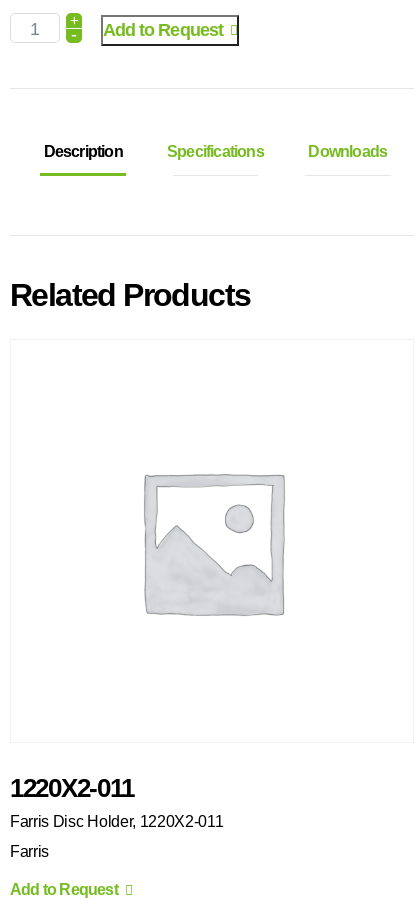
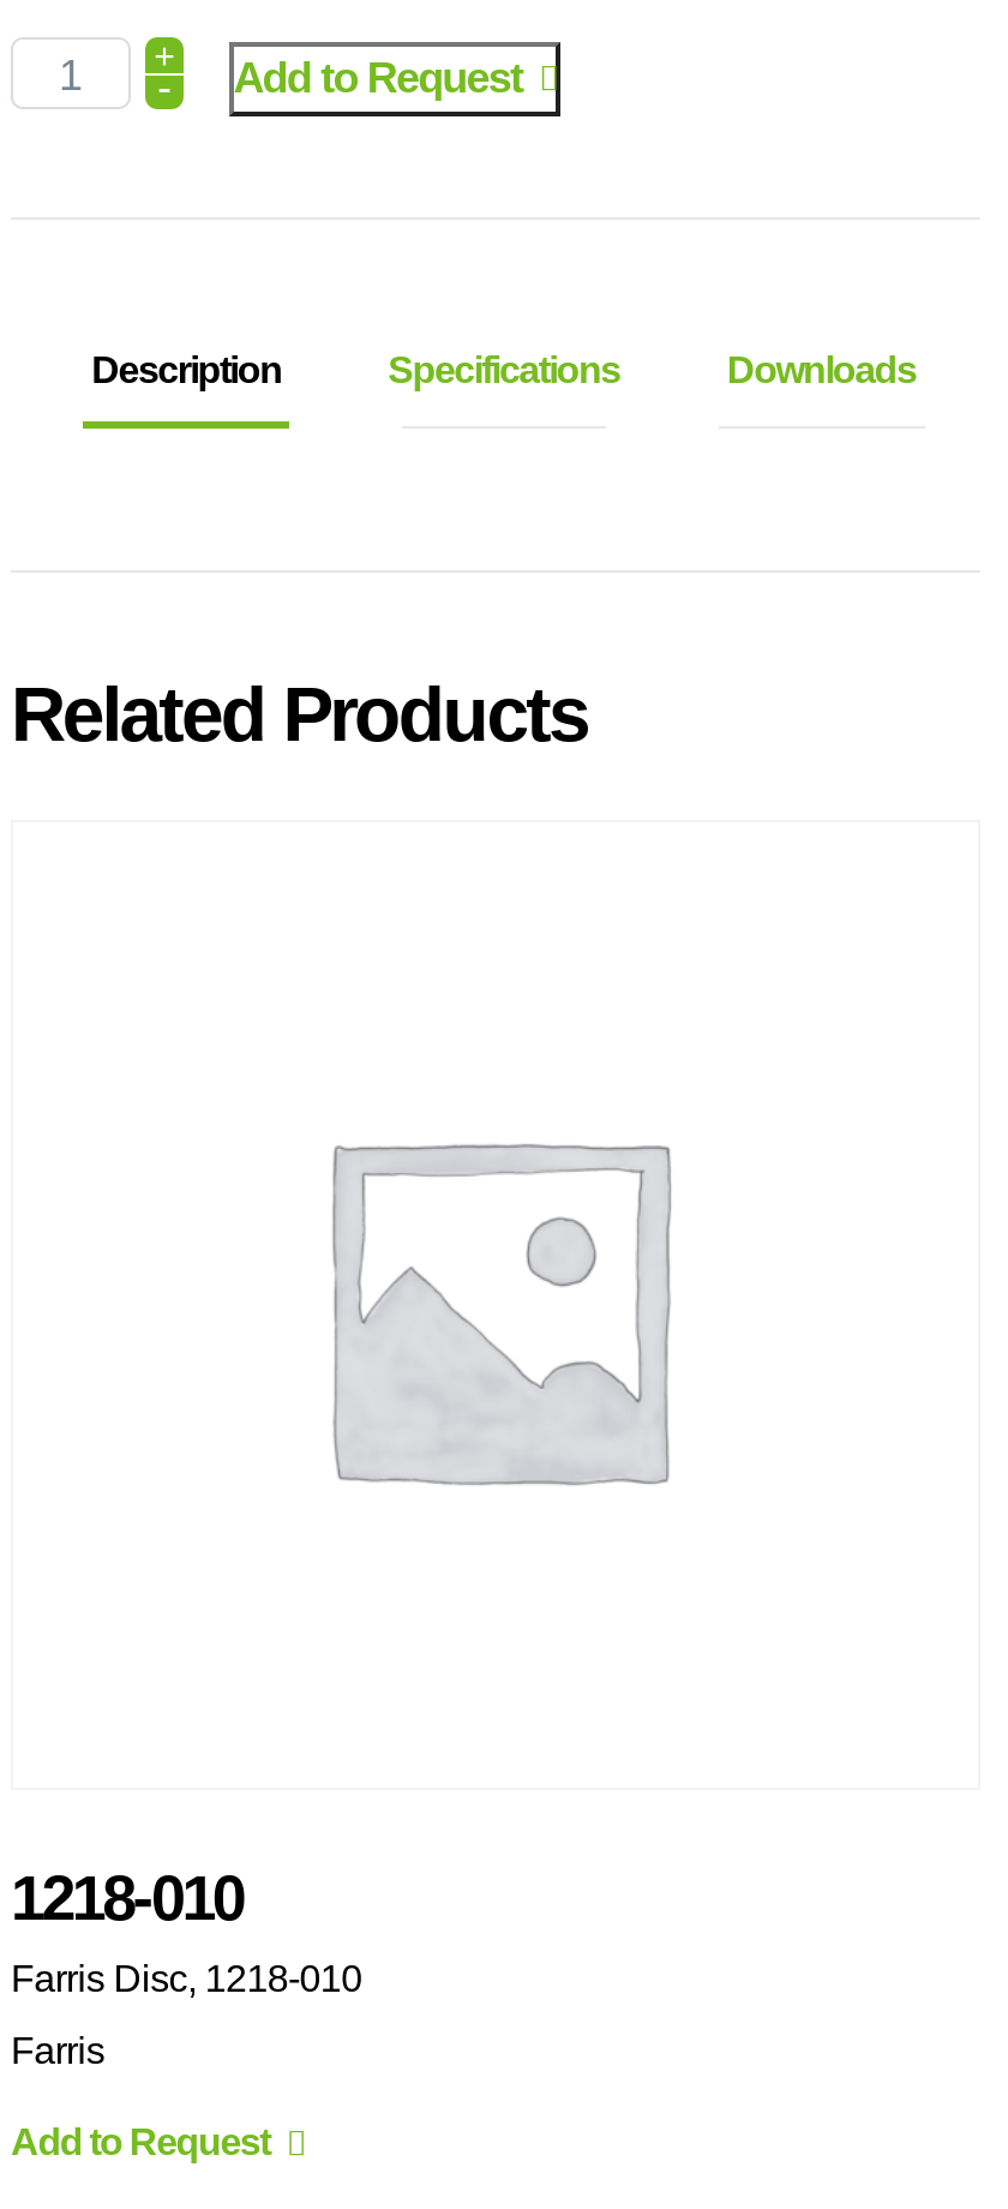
- 1220X2-011
- Farris Disc Holder, 1220X2-011
+ 1218-010
+ Farris Disc, 1218-010
